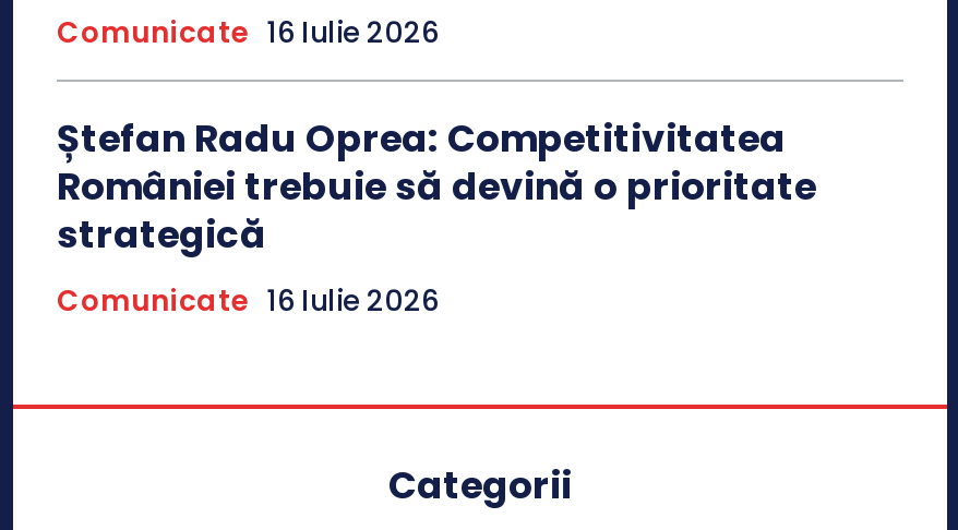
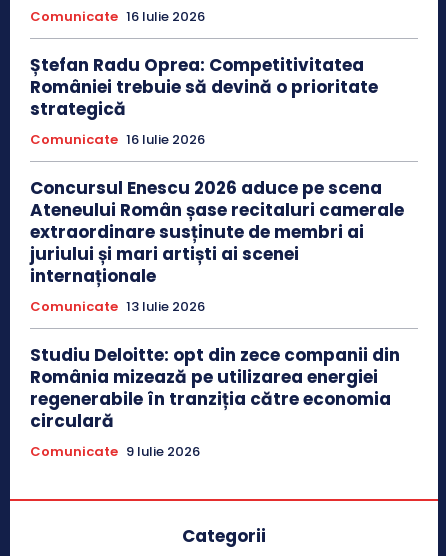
+ Concursul Enescu 2026 aduce pe scena
+ Ateneului Român șase recitaluri camerale
+ extraordinare susținute de membri ai
+ juriului și mari artiști ai scenei
+ internaționale
+ Comunicate 13 Iulie 2026
+ Studiu Deloitte: opt din zece companii din
+ România mizează pe utilizarea energiei
+ regenerabile în tranziția către economia
+ circulară
+ Comunicate 9 Iulie 2026
